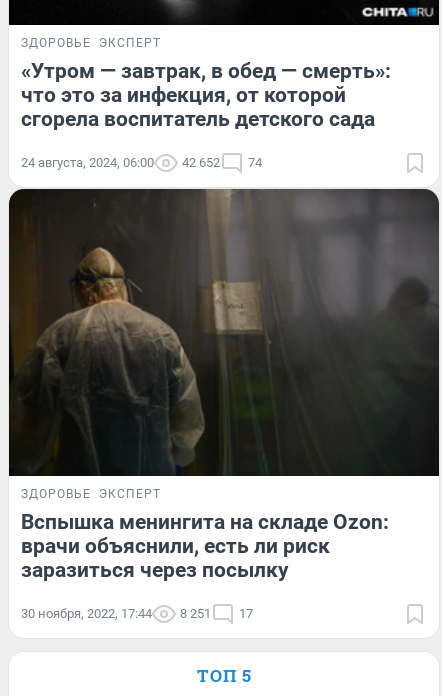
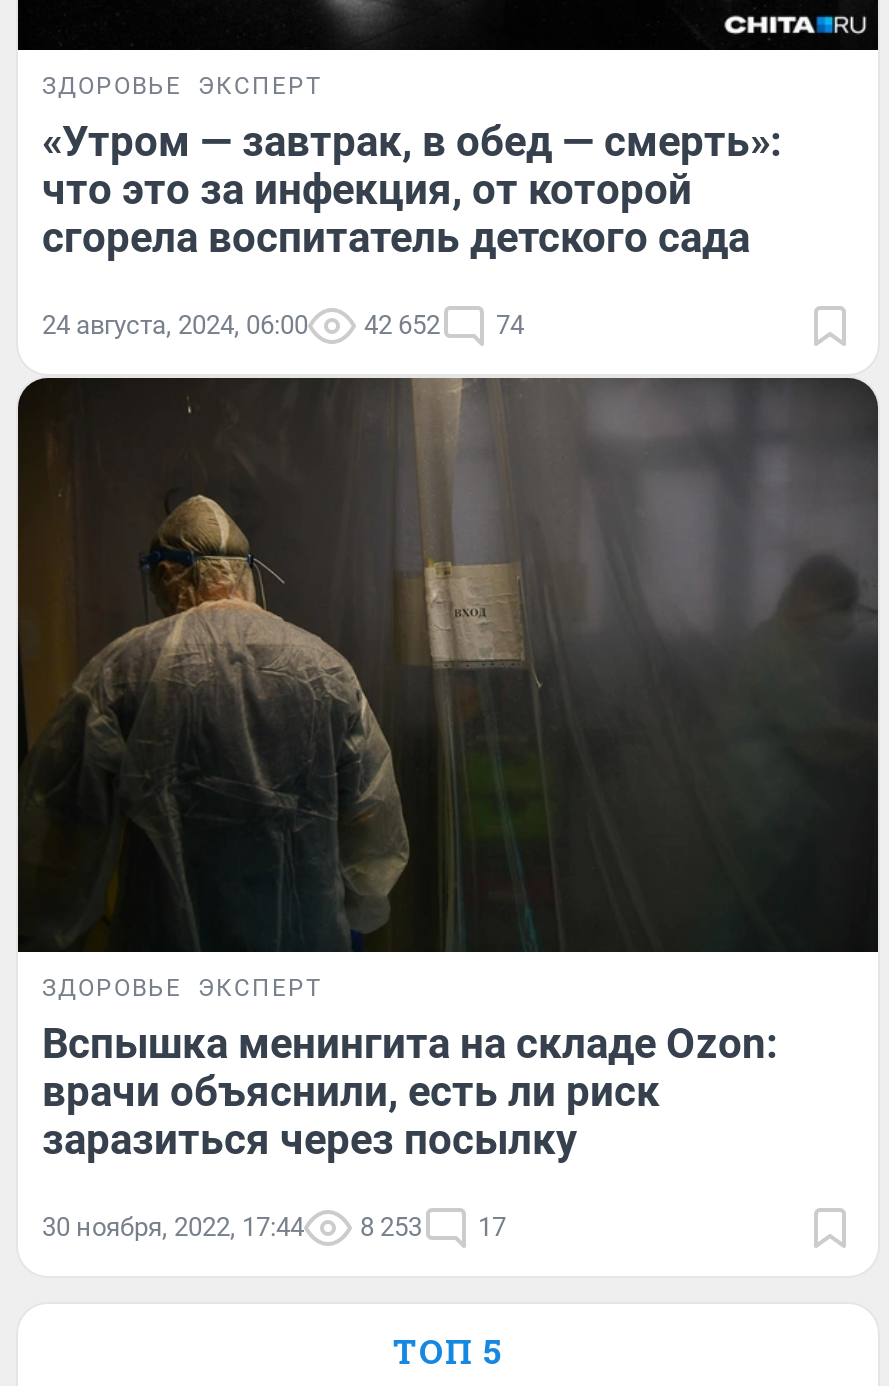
- 30 ноября, 2022, 17:44 8 251 17
+ 30 ноября, 2022, 17:44 8 253 17
